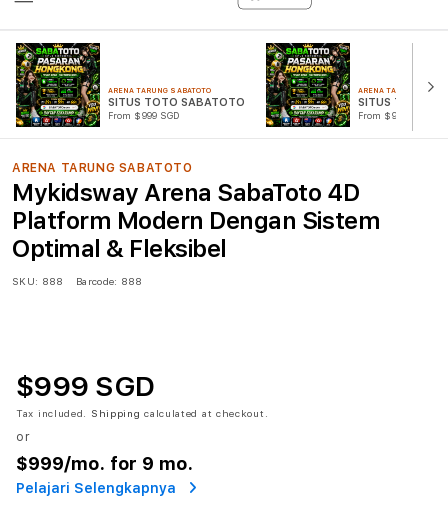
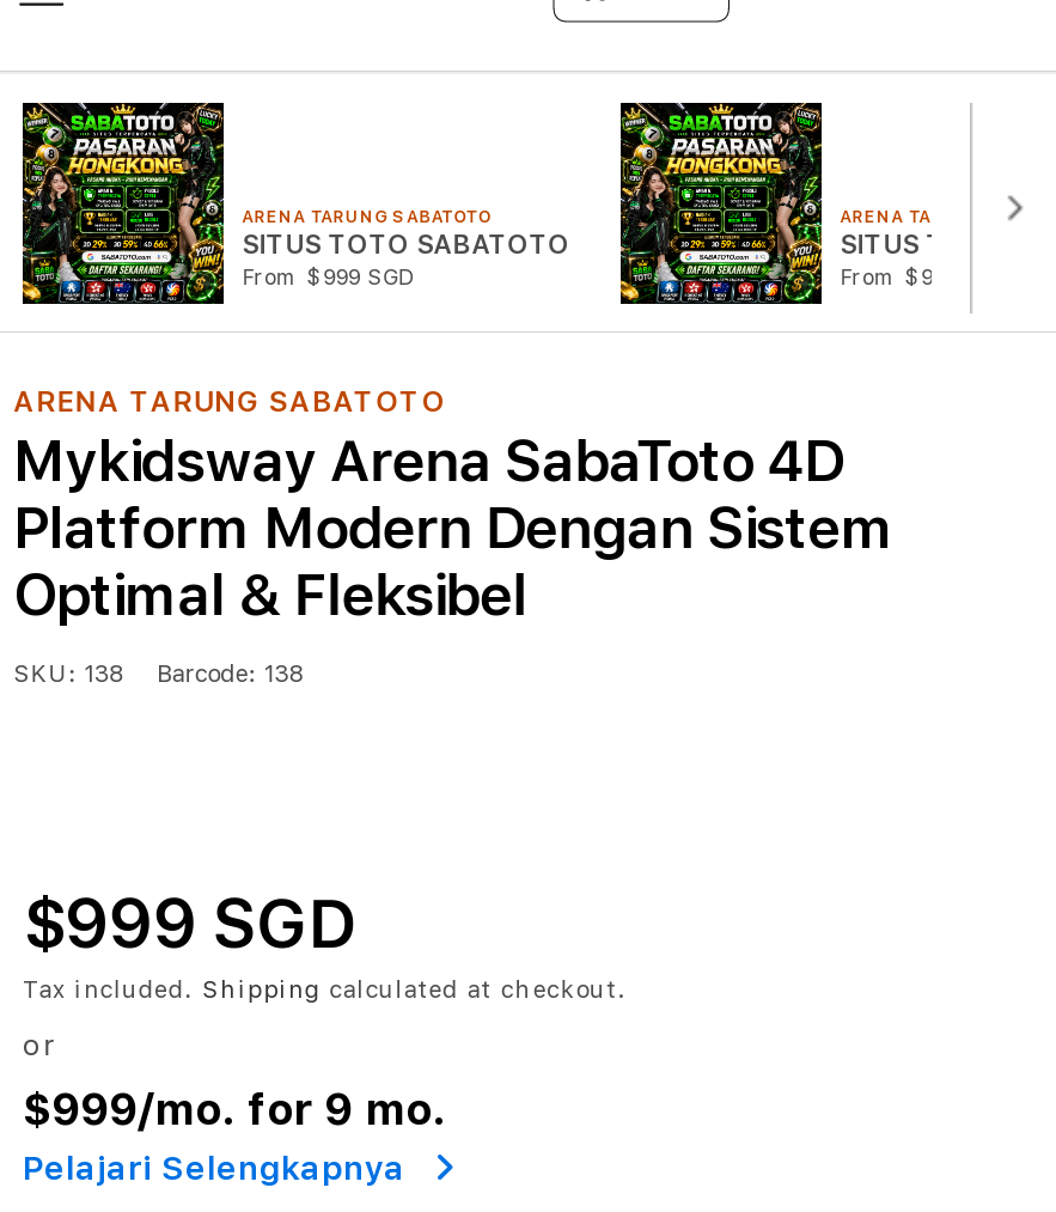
- SKU: 888
+ SKU: 138

- Barcode: 888
+ Barcode: 138
